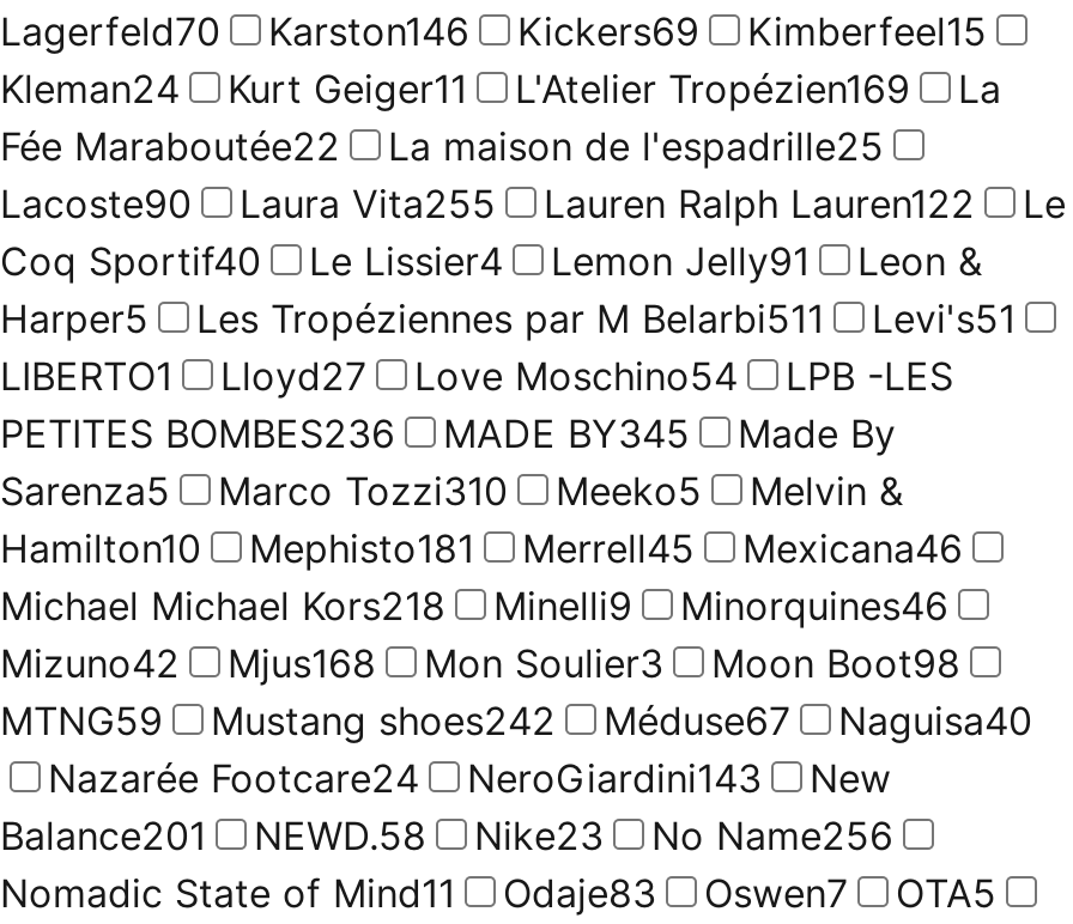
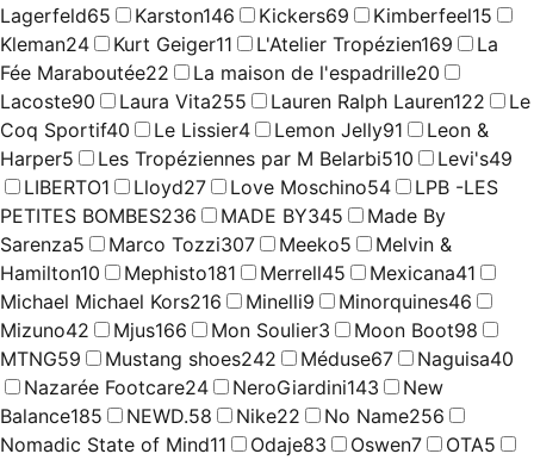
- Lagerfeld70 Karston146 Kickers69 Kimberfeel15
+ Lagerfeld65 Karston146 Kickers69 Kimberfeel15

- La maison de l'espadrille25
+ La maison de l'espadrille20

- Les Tropéziennes par M Belarbi511
+ Les Tropéziennes par M Belarbi510

- Levi's51
+ Levi's49

- Sarenza5 Marco Tozzi310 Meeko5 Melvin &
+ Sarenza5 Marco Tozzi307 Meeko5 Melvin &

- Hamilton10 Mephisto181 Merrell45 Mexicana46
+ Hamilton10 Mephisto181 Merrell45 Mexicana41

- Michael Michael Kors218
+ Michael Michael Kors216

- Mizuno42 Mjus168 Mon Soulier3 Moon Boot98
+ Mizuno42 Mjus166 Mon Soulier3 Moon Boot98

- Balance201
+ Balance185

- Nike23
+ Nike22
